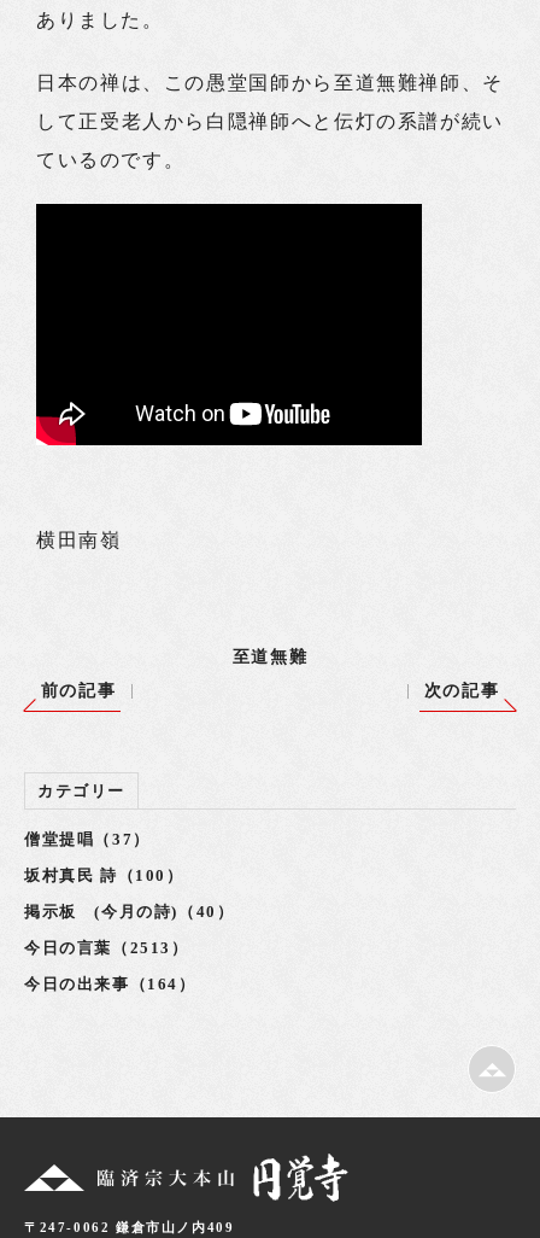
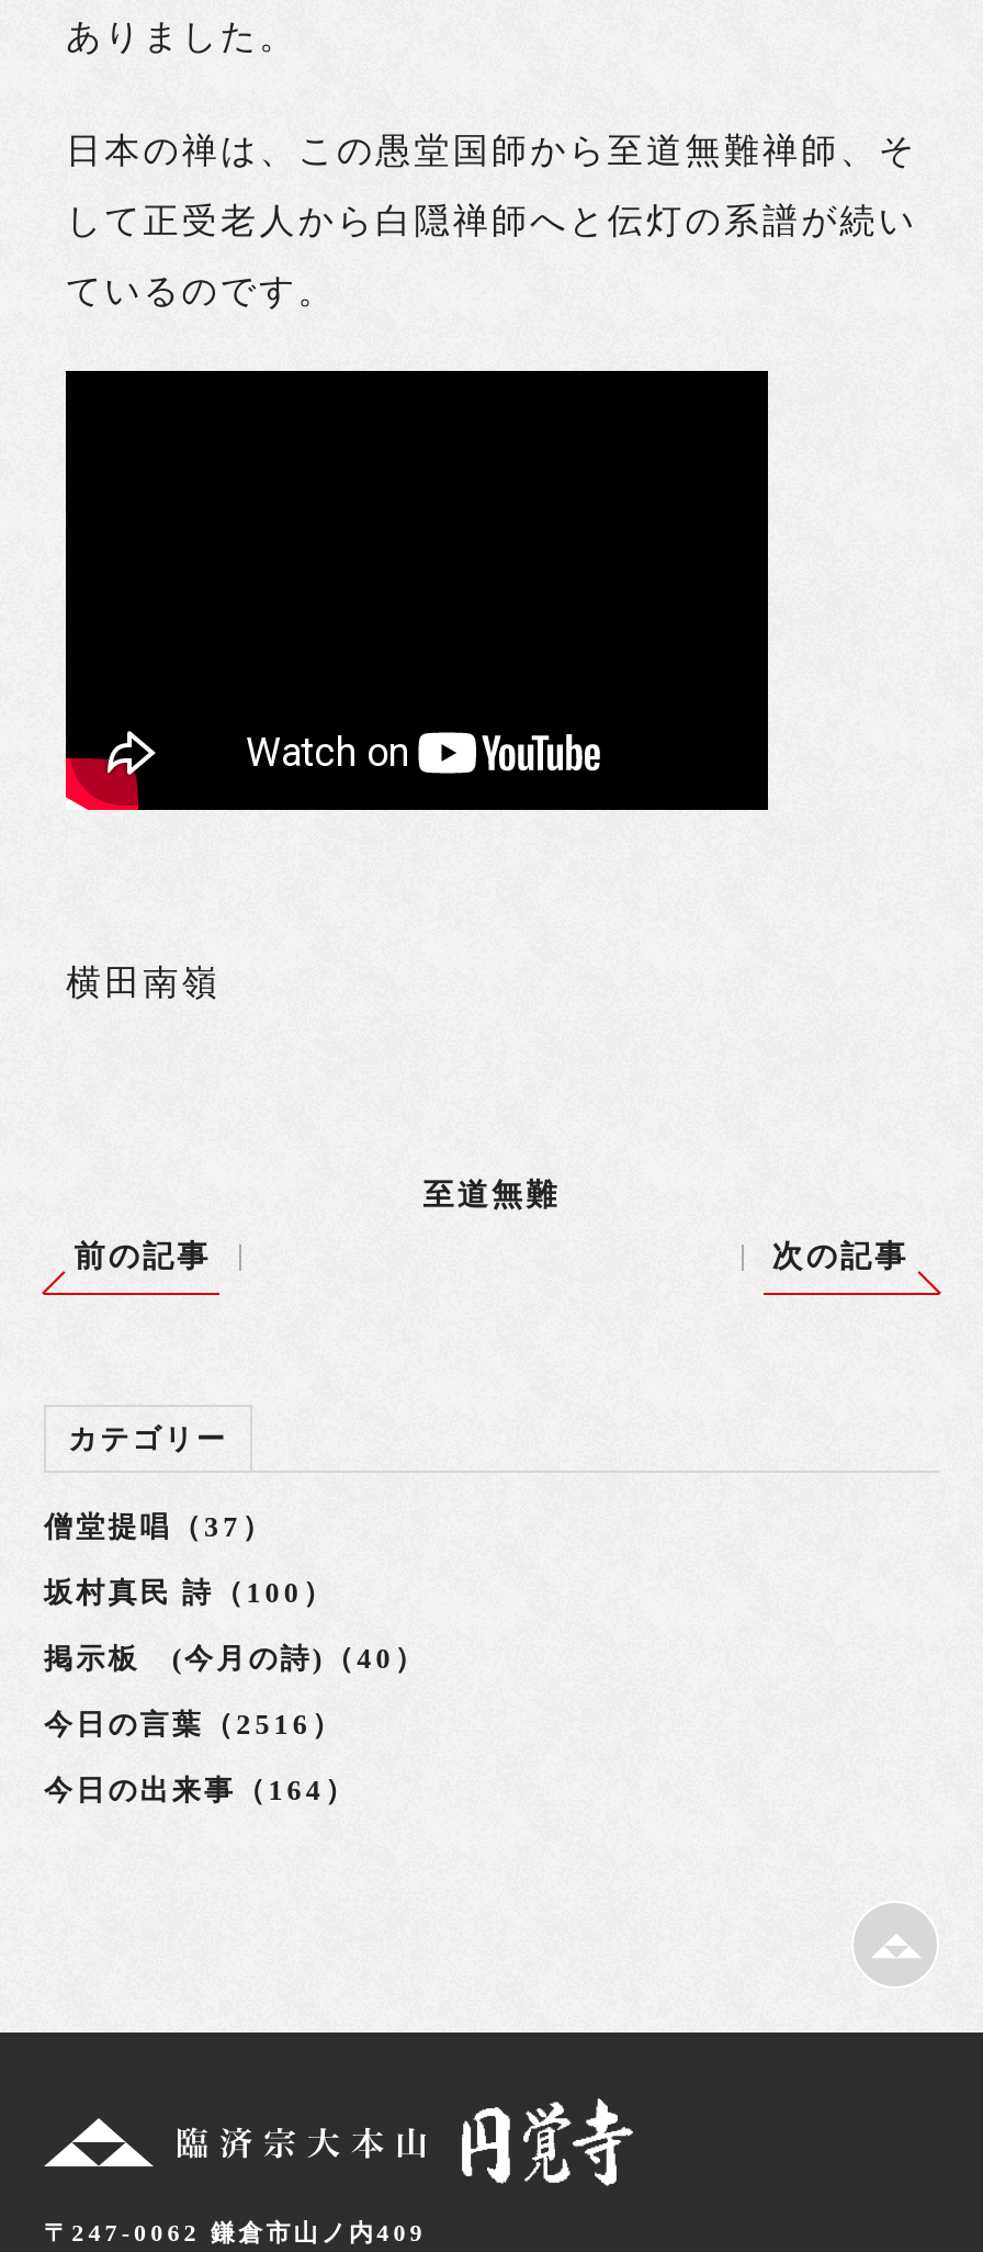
- 今日の言葉（2513）
+ 今日の言葉（2516）
